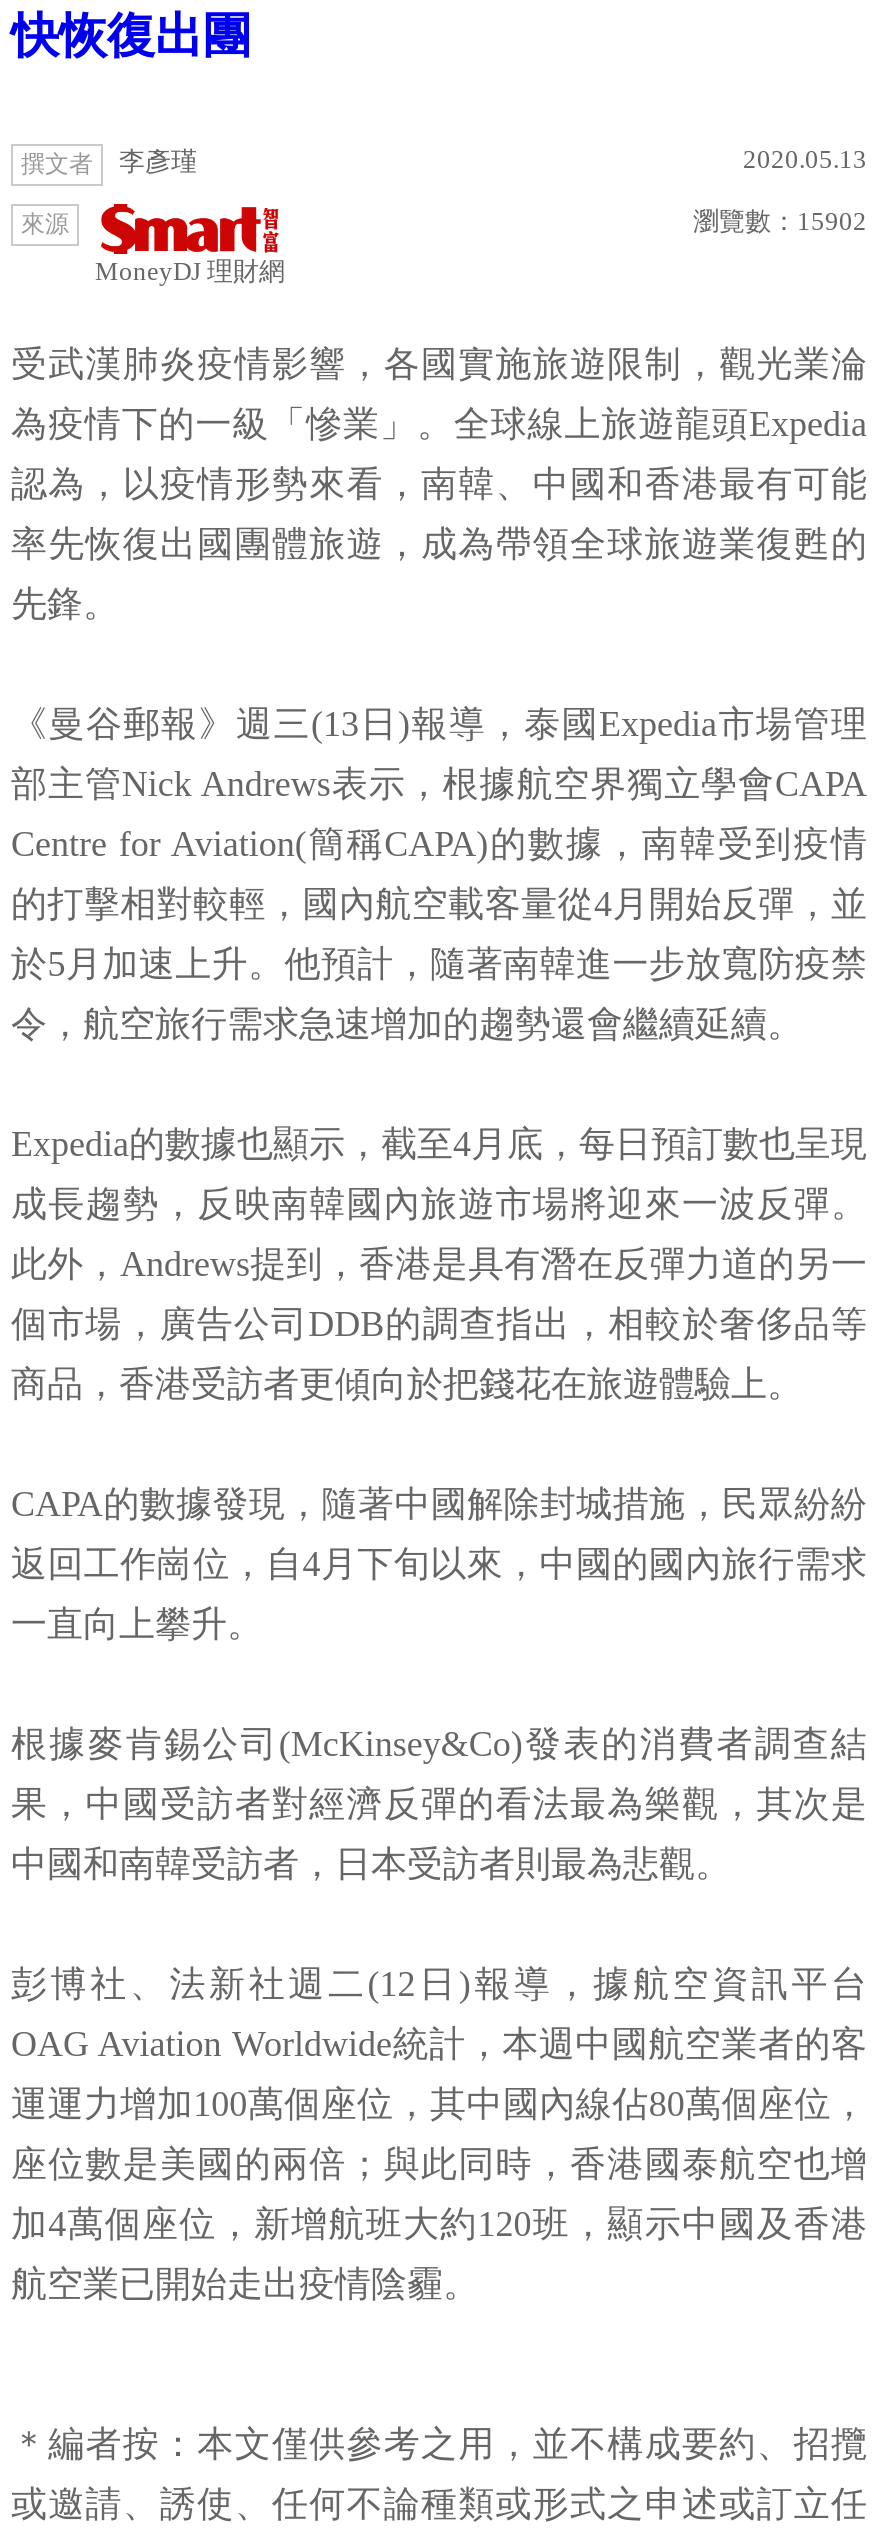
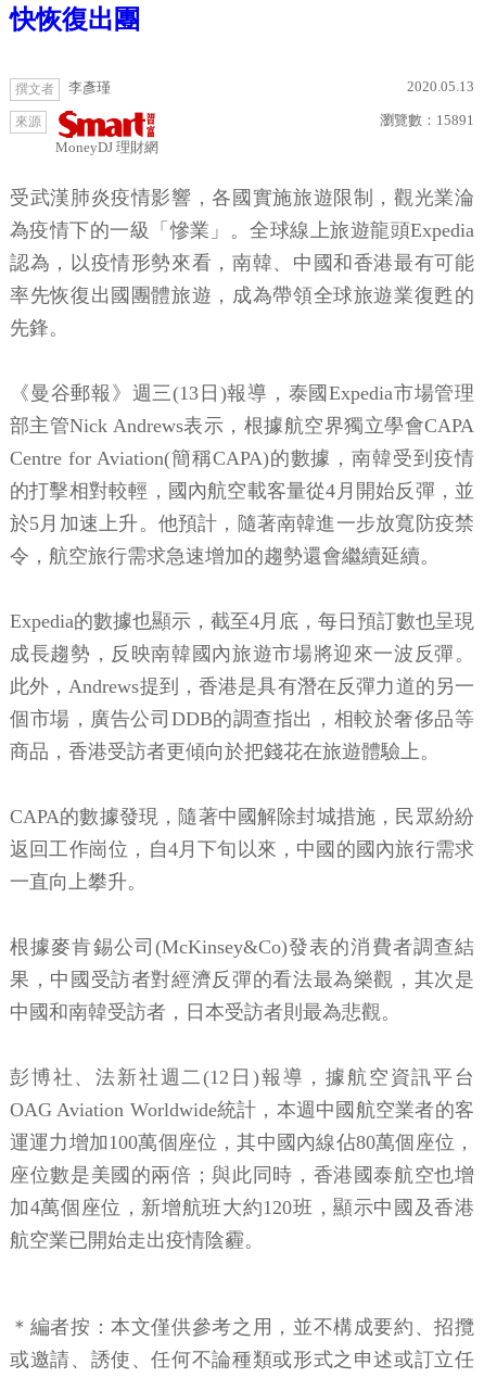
- 瀏覽數：15902
+ 瀏覽數：15891
